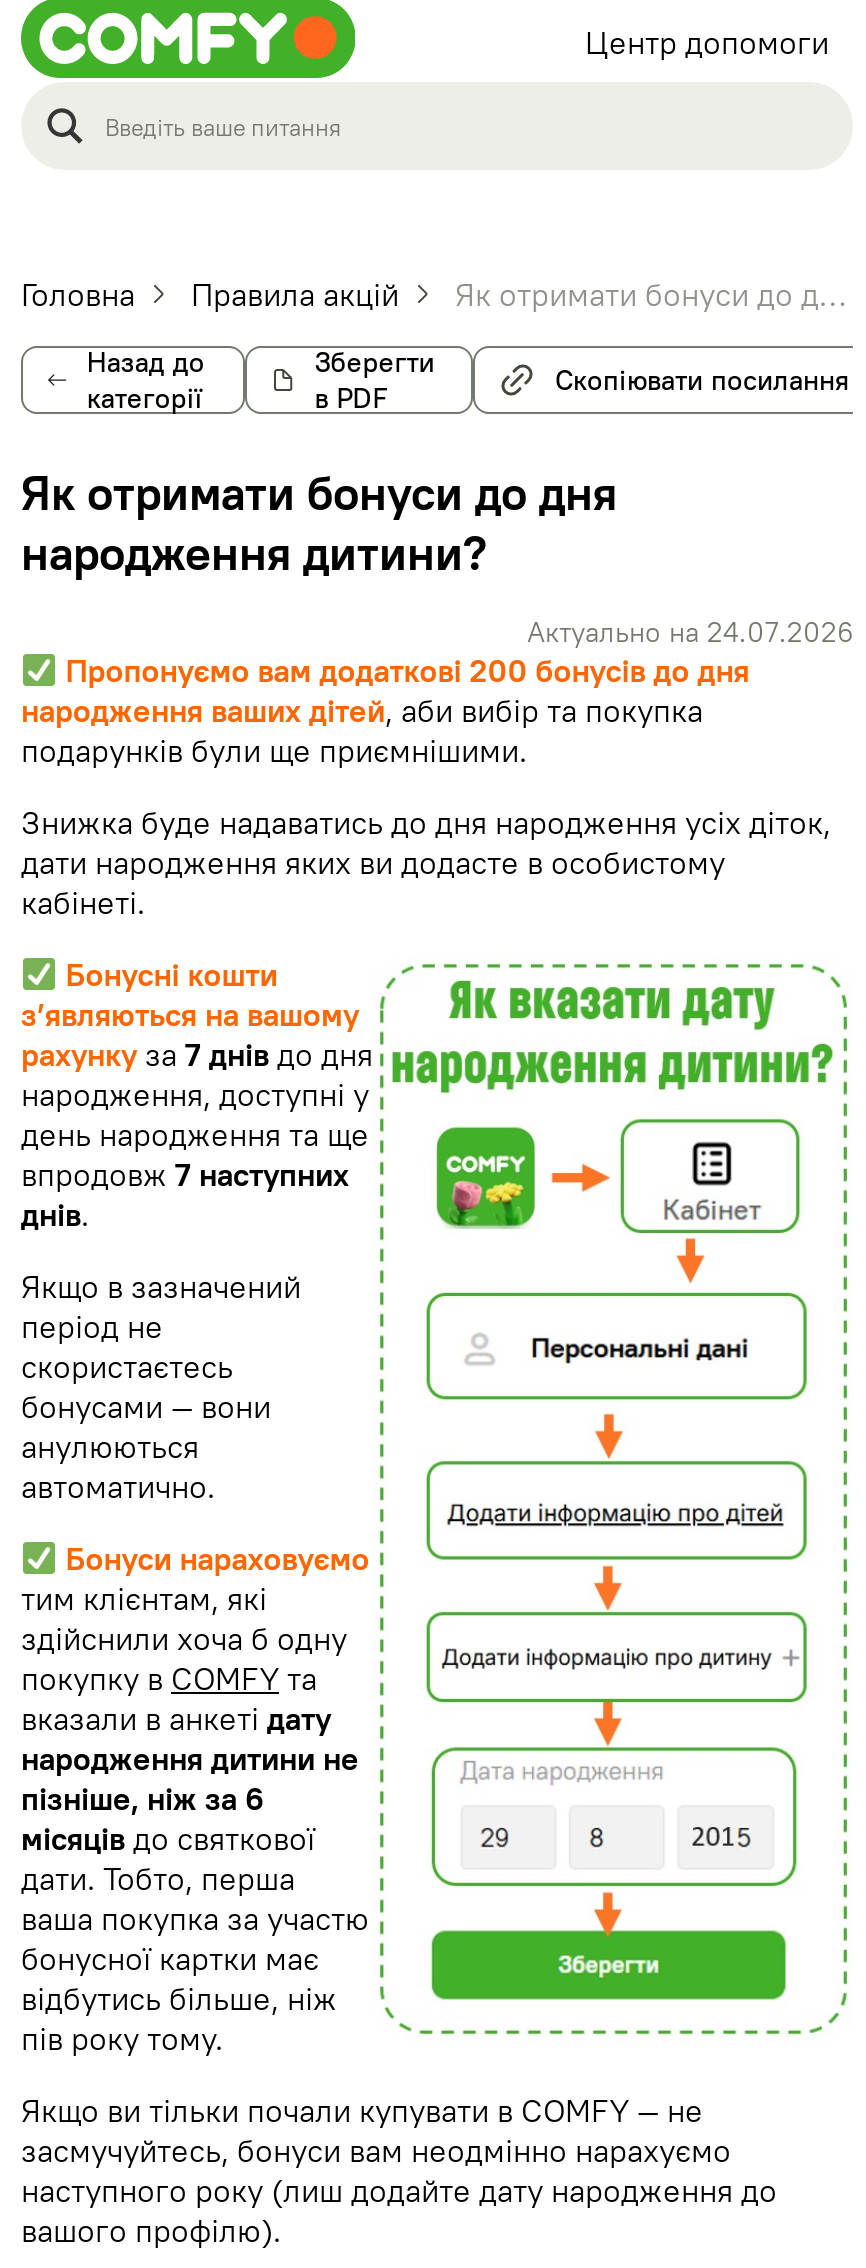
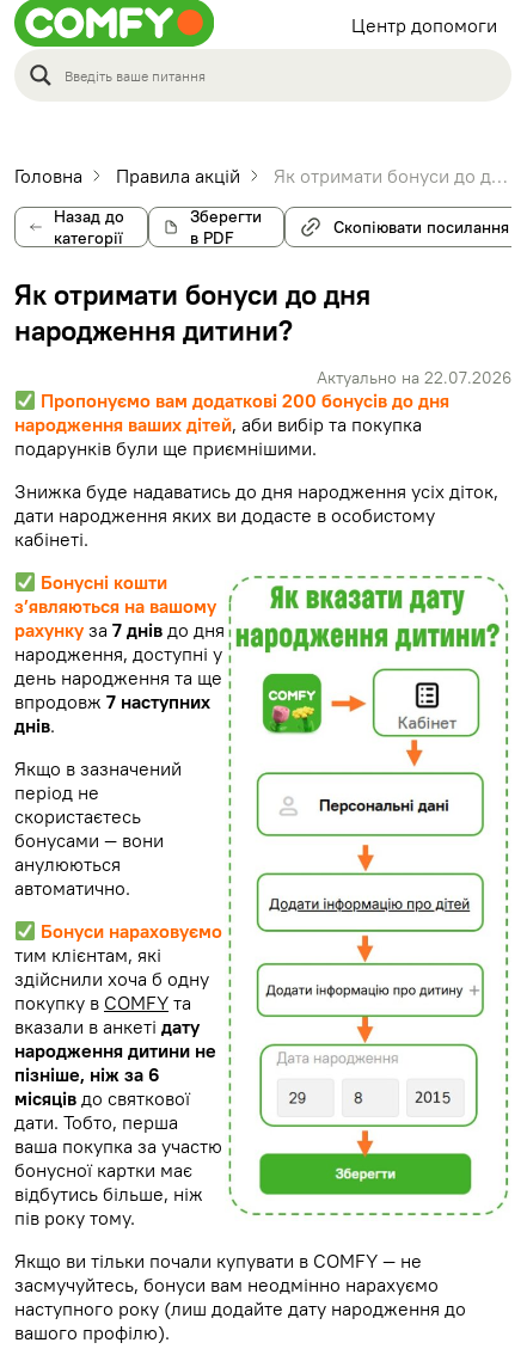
- Актуально на 24.07.2026
+ Актуально на 22.07.2026
